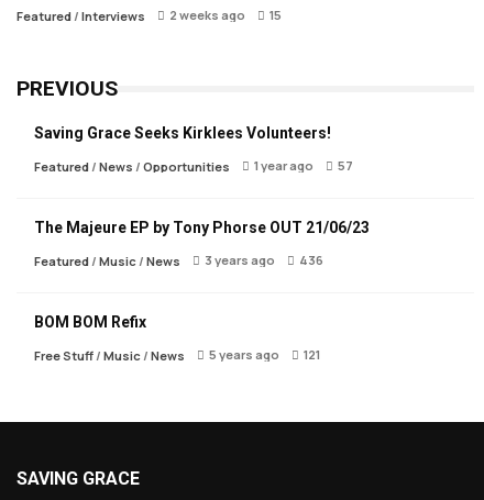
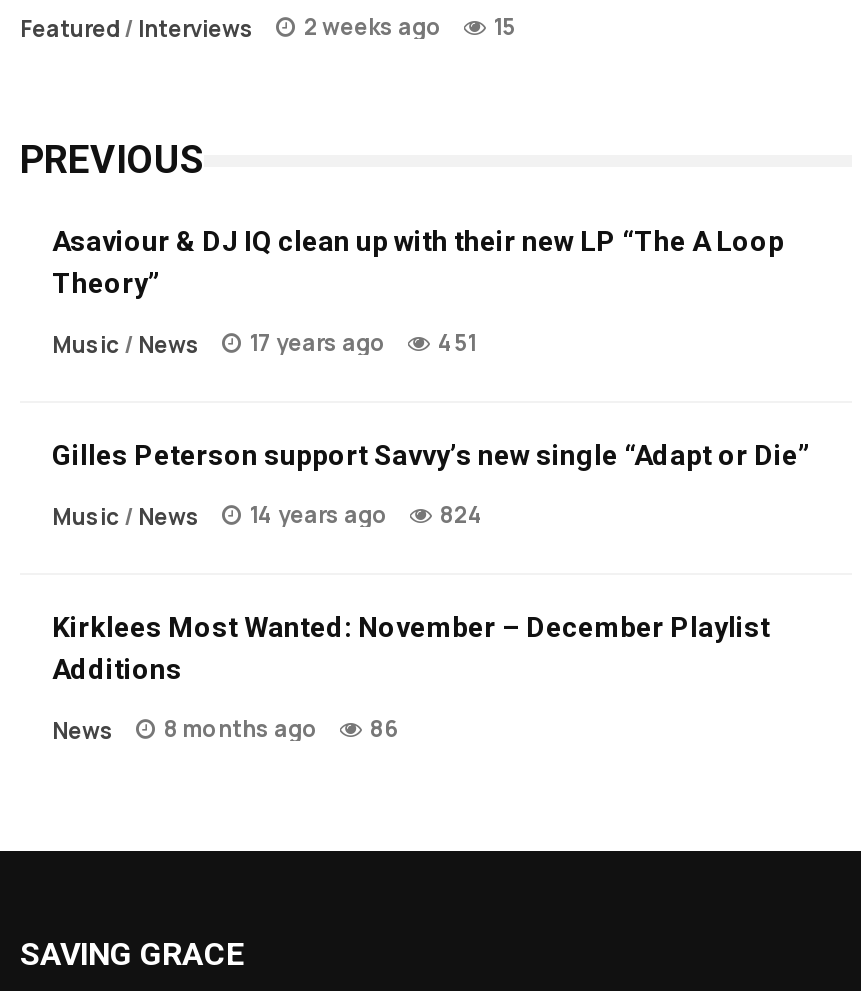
- Saving Grace Seeks Kirklees Volunteers!
+ Asaviour & DJ IQ clean up with their new LP “The A Loop
+ Theory”

- Featured / News / Opportunities
- 1 year ago
- 57
+ Music / News
+ 17 years ago
+ 451

- The Majeure EP by Tony Phorse OUT 21/06/23
+ Gilles Peterson support Savvy’s new single “Adapt or Die”

- Featured / Music / News
- 3 years ago
- 436
+ Music / News
+ 14 years ago
+ 824

- BOM BOM Refix
+ Kirklees Most Wanted: November – December Playlist
+ Additions

- Free Stuff / Music / News
- 5 years ago
- 121
+ News
+ 8 months ago
+ 86
